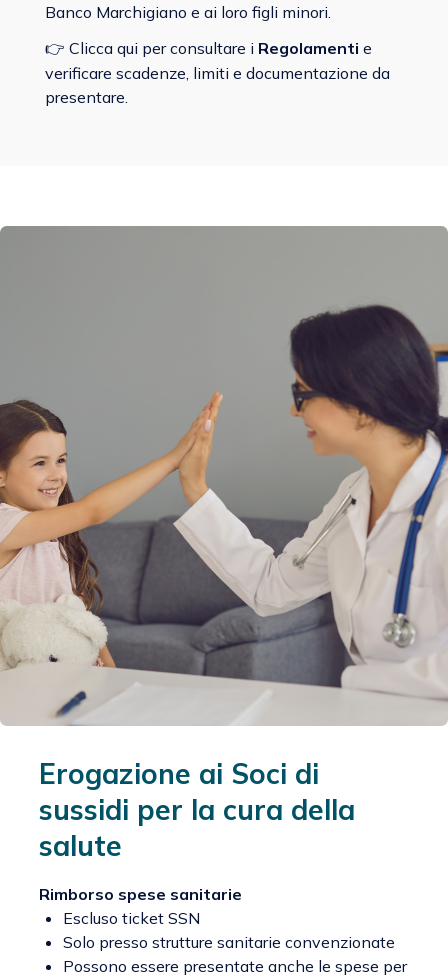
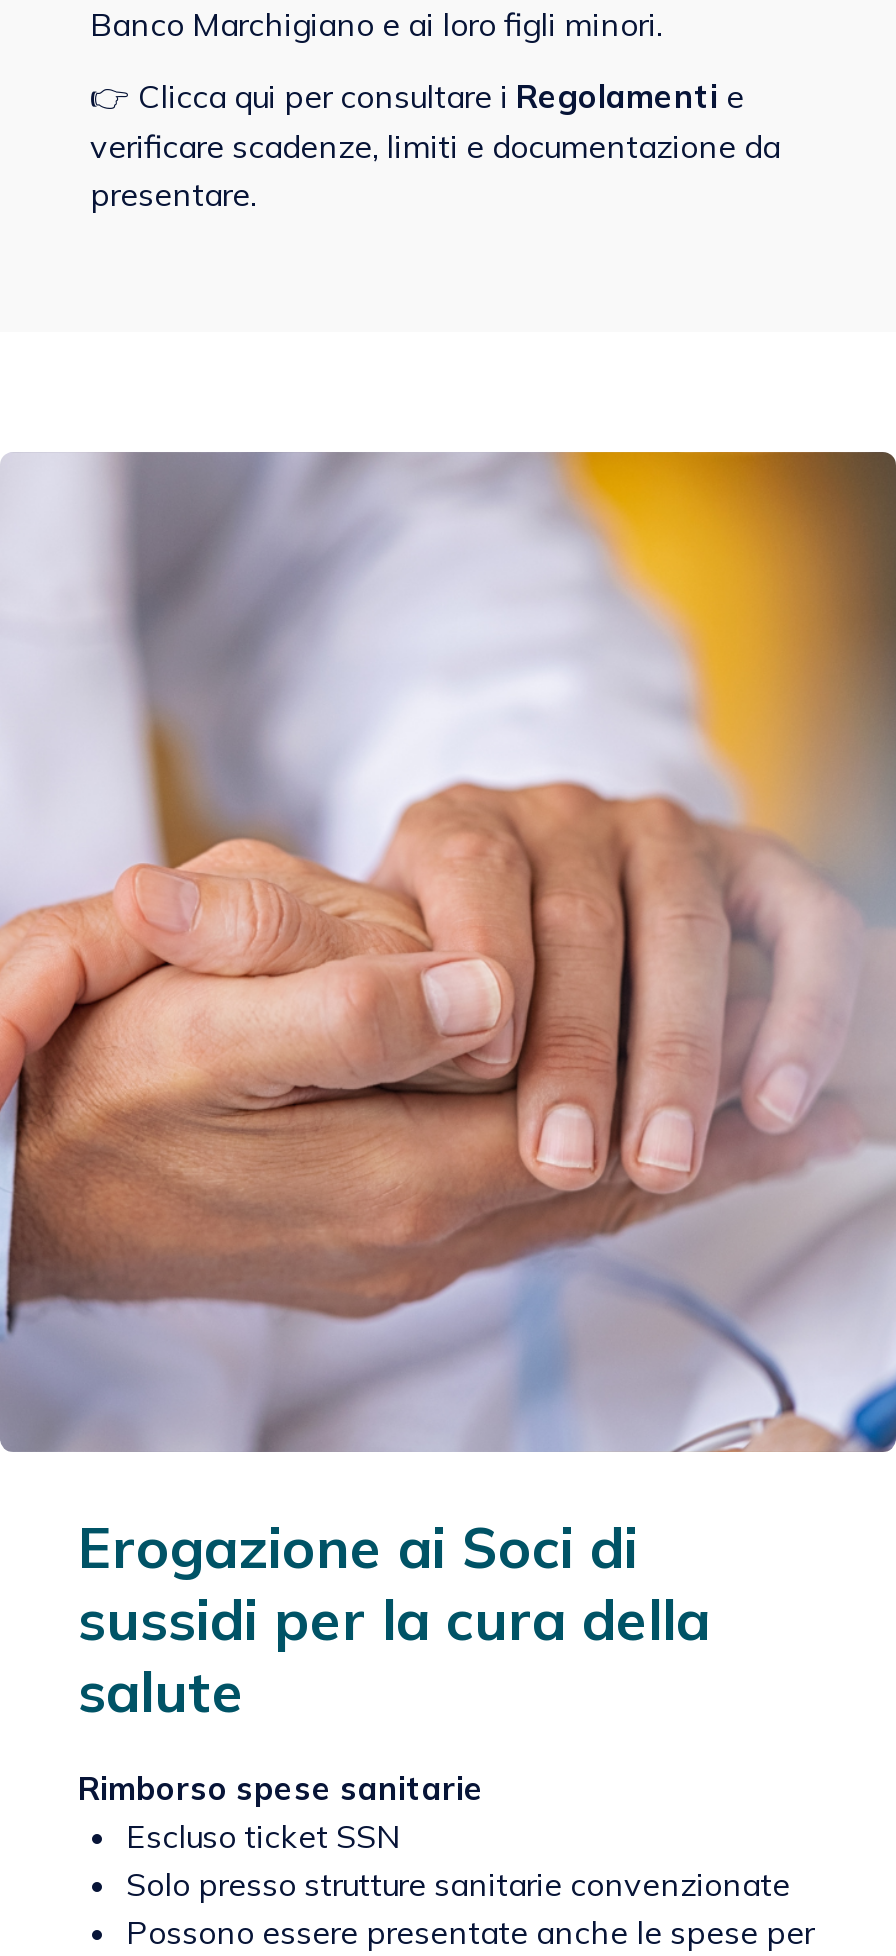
- [image]
+ [image]
